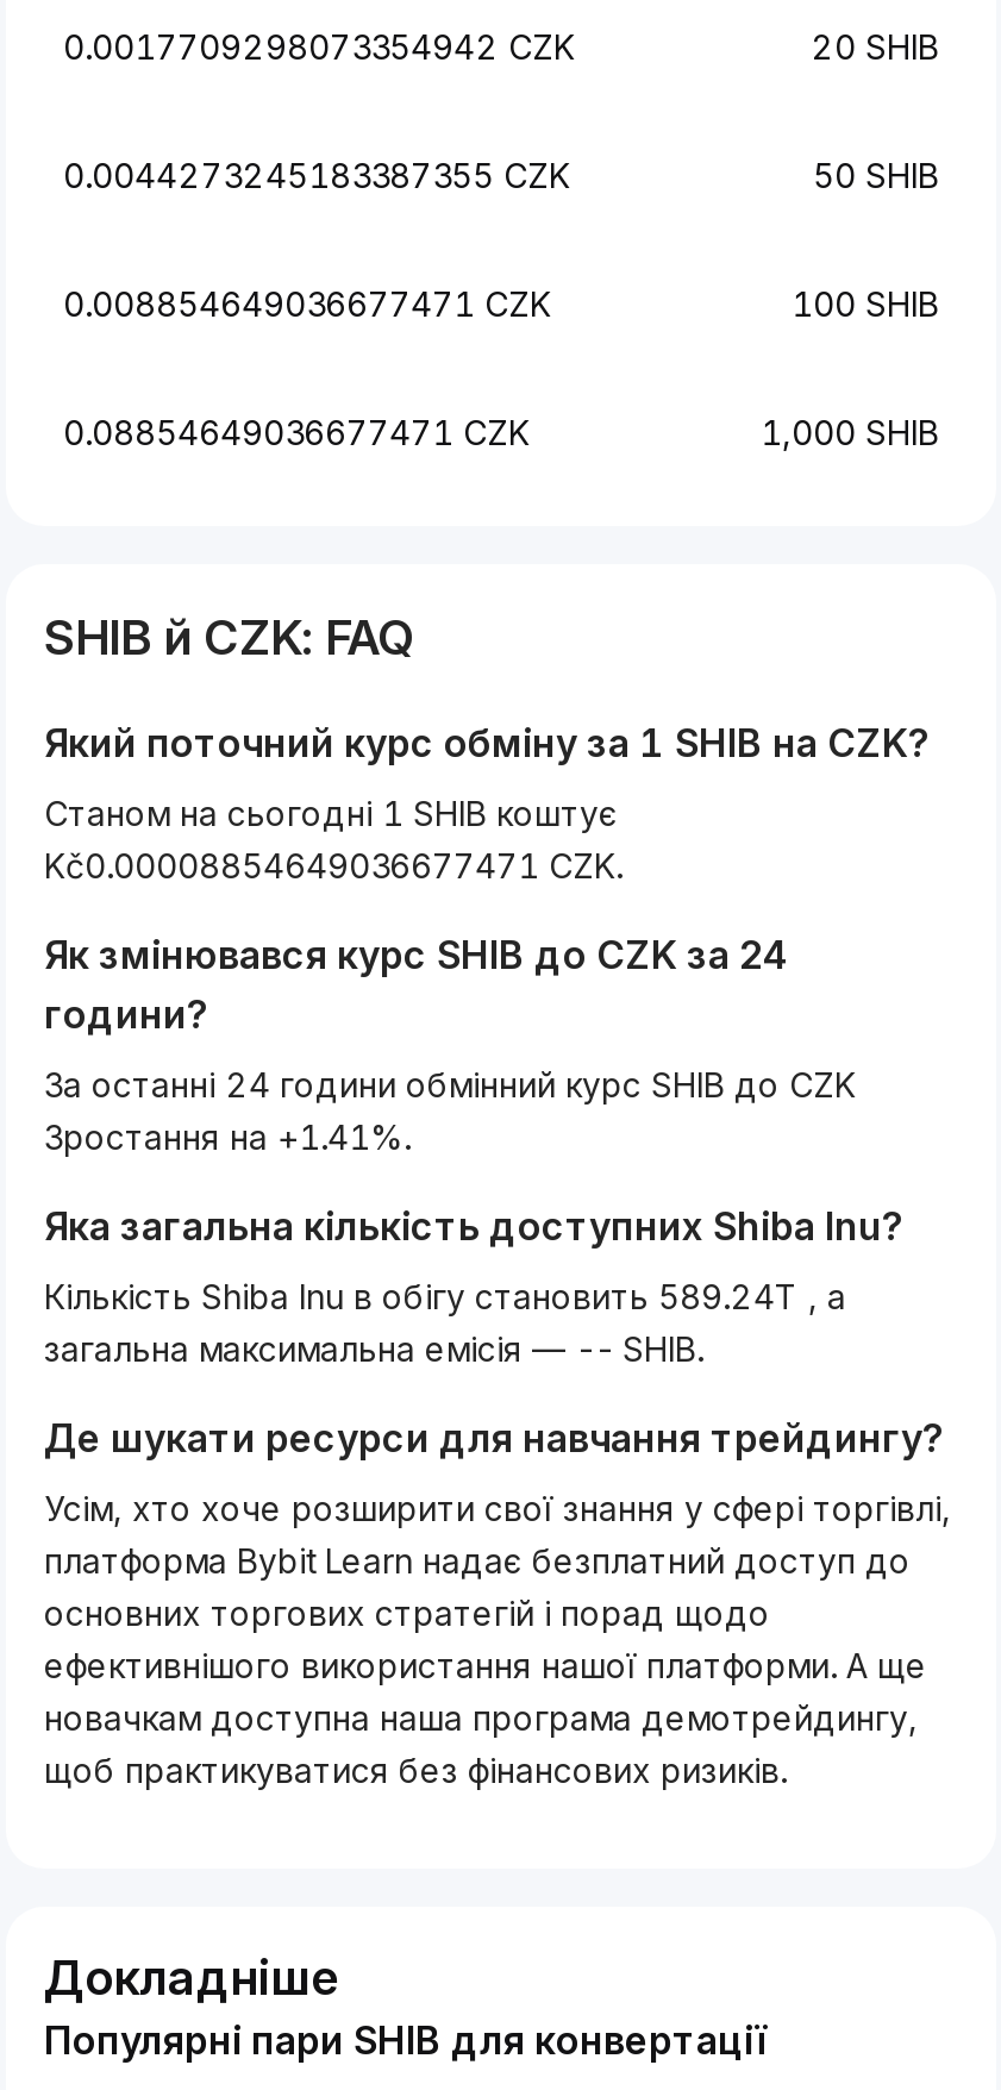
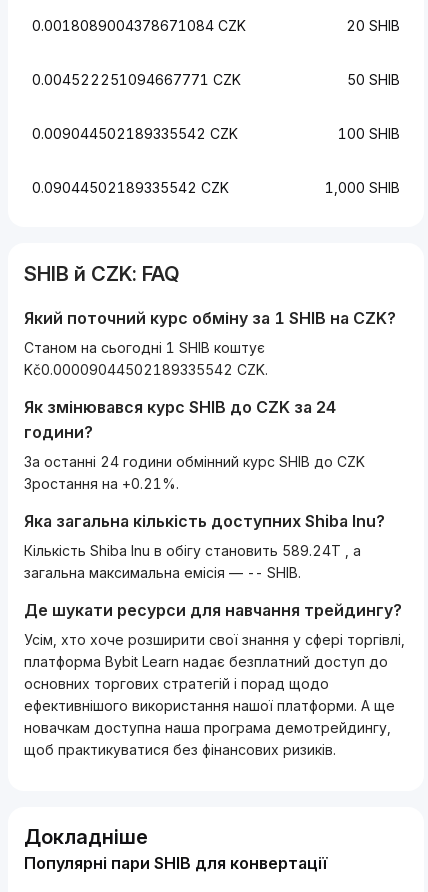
- 0.0017709298073354942 CZK
+ 0.0018089004378671084 CZK

- 0.0044273245183387355 CZK
+ 0.004522251094667771 CZK

- 0.008854649036677471 CZK
+ 0.009044502189335542 CZK

- 0.08854649036677471 CZK
+ 0.09044502189335542 CZK

- Kč0.00008854649036677471 CZK.
+ Kč0.00009044502189335542 CZK.

- Зростання на +1.41%.
+ Зростання на +0.21%.
